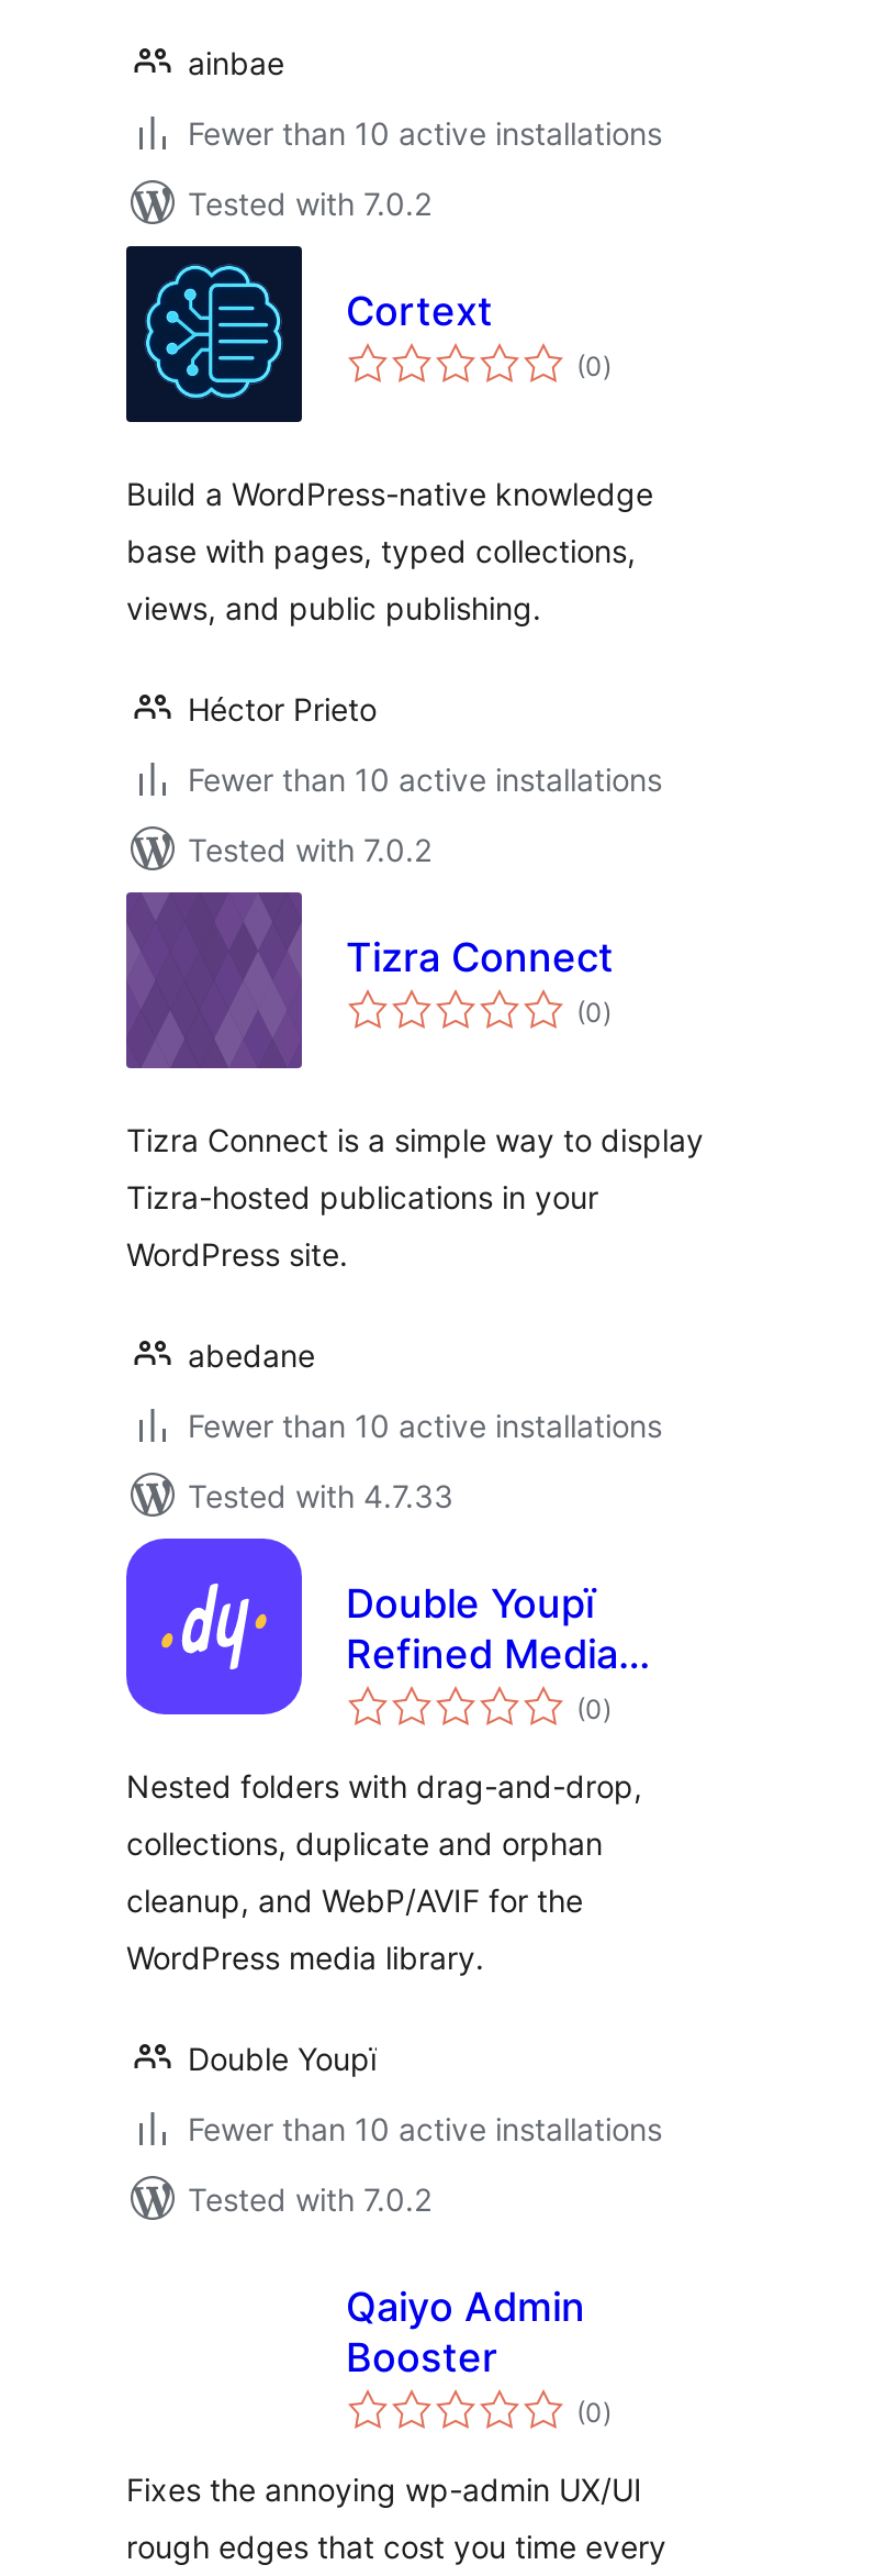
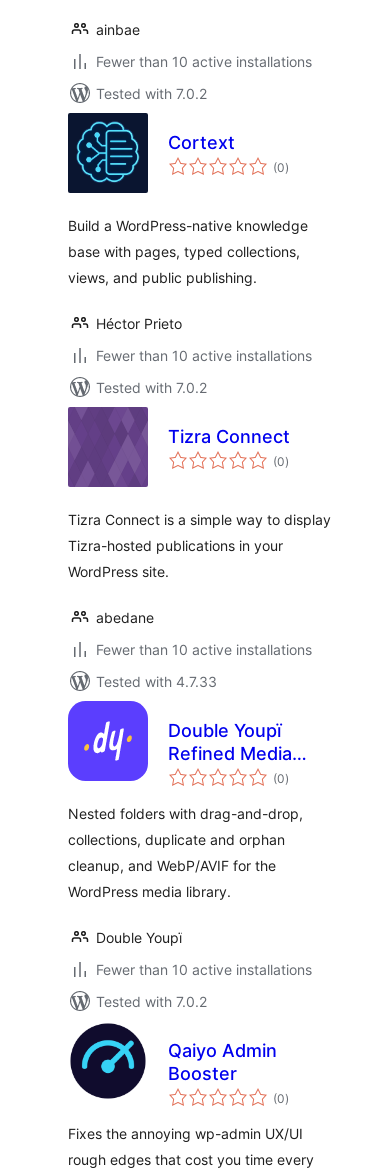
+ [image]
